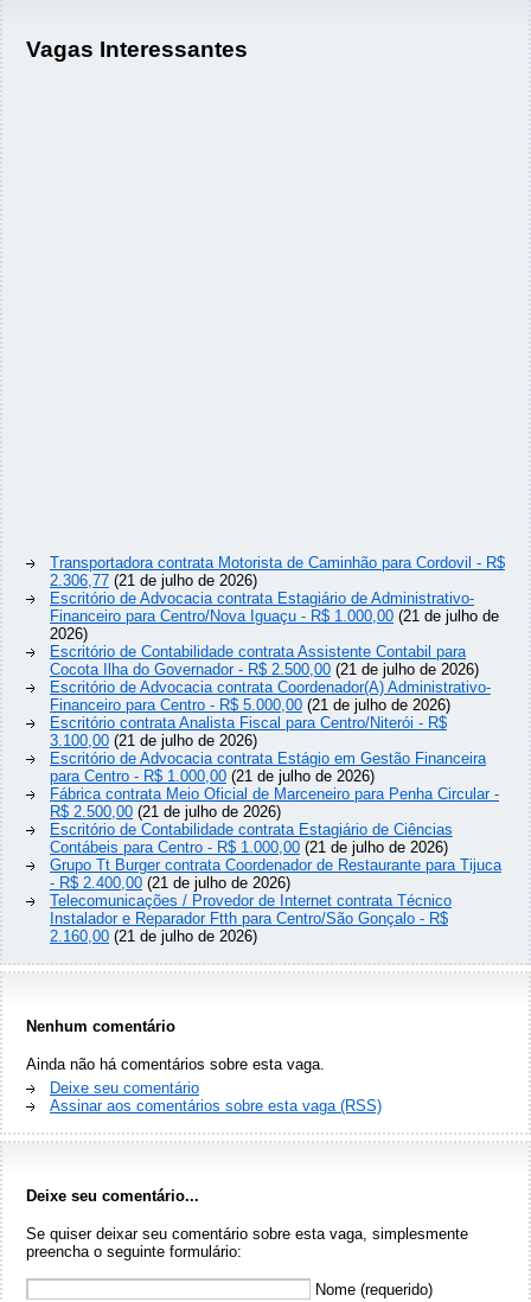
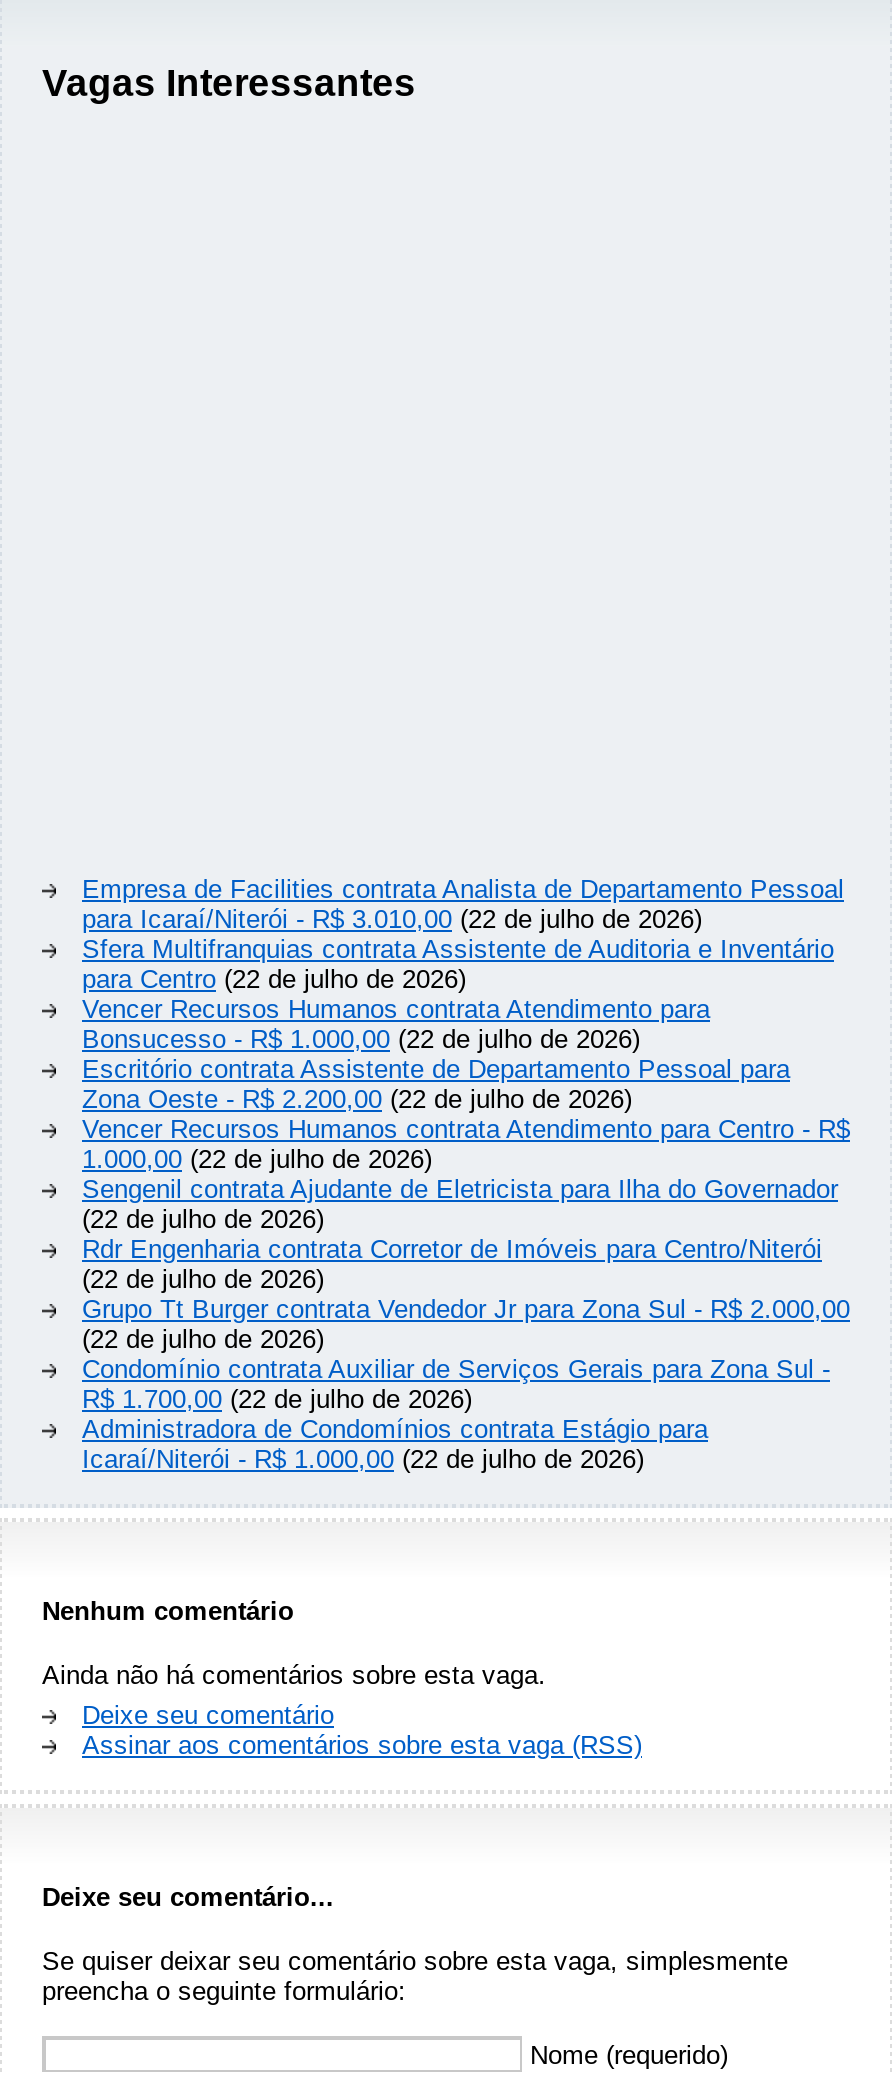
- Transportadora contrata Motorista de Caminhão para Cordovil - R$
- 2.306,77 (21 de julho de 2026)
- Escritório de Advocacia contrata Estagiário de Administrativo-
- Financeiro para Centro/Nova Iguaçu - R$ 1.000,00 (21 de julho de
- 2026)
- Escritório de Contabilidade contrata Assistente Contabil para
- Cocota Ilha do Governador - R$ 2.500,00 (21 de julho de 2026)
- Escritório de Advocacia contrata Coordenador(A) Administrativo-
- Financeiro para Centro - R$ 5.000,00 (21 de julho de 2026)
- Escritório contrata Analista Fiscal para Centro/Niterói - R$
- 3.100,00 (21 de julho de 2026)
- Escritório de Advocacia contrata Estágio em Gestão Financeira
- para Centro - R$ 1.000,00 (21 de julho de 2026)
- Fábrica contrata Meio Oficial de Marceneiro para Penha Circular -
- R$ 2.500,00 (21 de julho de 2026)
- Escritório de Contabilidade contrata Estagiário de Ciências
- Contábeis para Centro - R$ 1.000,00 (21 de julho de 2026)
- Grupo Tt Burger contrata Coordenador de Restaurante para Tijuca
- - R$ 2.400,00 (21 de julho de 2026)
- Telecomunicações / Provedor de Internet contrata Técnico
- Instalador e Reparador Ftth para Centro/São Gonçalo - R$
- 2.160,00 (21 de julho de 2026)
+ Empresa de Facilities contrata Analista de Departamento Pessoal
+ para Icaraí/Niterói - R$ 3.010,00 (22 de julho de 2026)
+ Sfera Multifranquias contrata Assistente de Auditoria e Inventário
+ para Centro (22 de julho de 2026)
+ Vencer Recursos Humanos contrata Atendimento para
+ Bonsucesso - R$ 1.000,00 (22 de julho de 2026)
+ Escritório contrata Assistente de Departamento Pessoal para
+ Zona Oeste - R$ 2.200,00 (22 de julho de 2026)
+ Vencer Recursos Humanos contrata Atendimento para Centro - R$
+ 1.000,00 (22 de julho de 2026)
+ Sengenil contrata Ajudante de Eletricista para Ilha do Governador
+ (22 de julho de 2026)
+ Rdr Engenharia contrata Corretor de Imóveis para Centro/Niterói
+ (22 de julho de 2026)
+ Grupo Tt Burger contrata Vendedor Jr para Zona Sul - R$ 2.000,00
+ (22 de julho de 2026)
+ Condomínio contrata Auxiliar de Serviços Gerais para Zona Sul -
+ R$ 1.700,00 (22 de julho de 2026)
+ Administradora de Condomínios contrata Estágio para
+ Icaraí/Niterói - R$ 1.000,00 (22 de julho de 2026)
